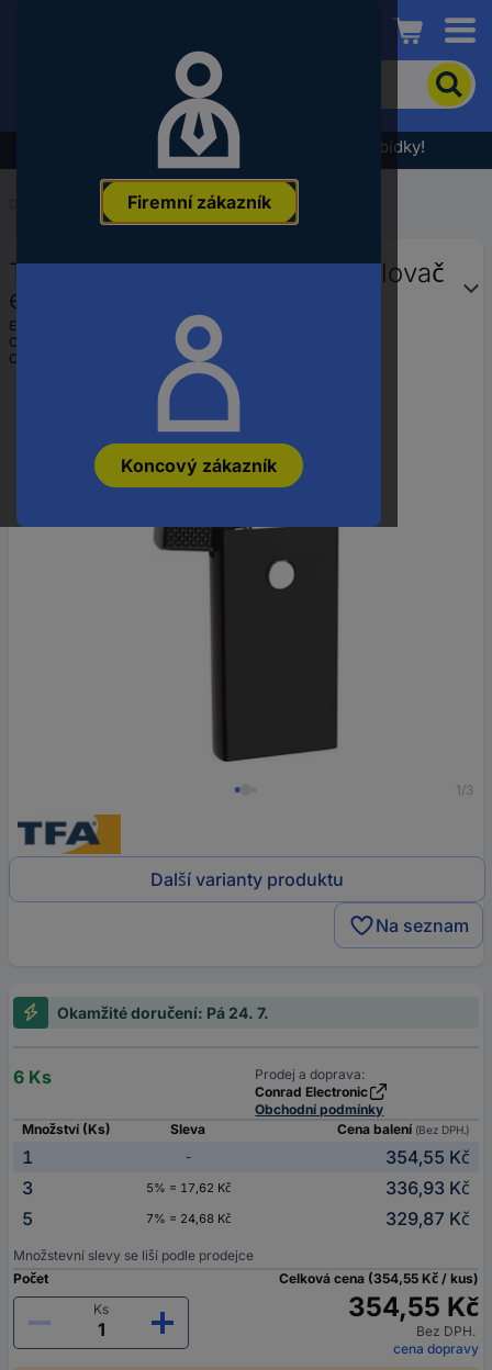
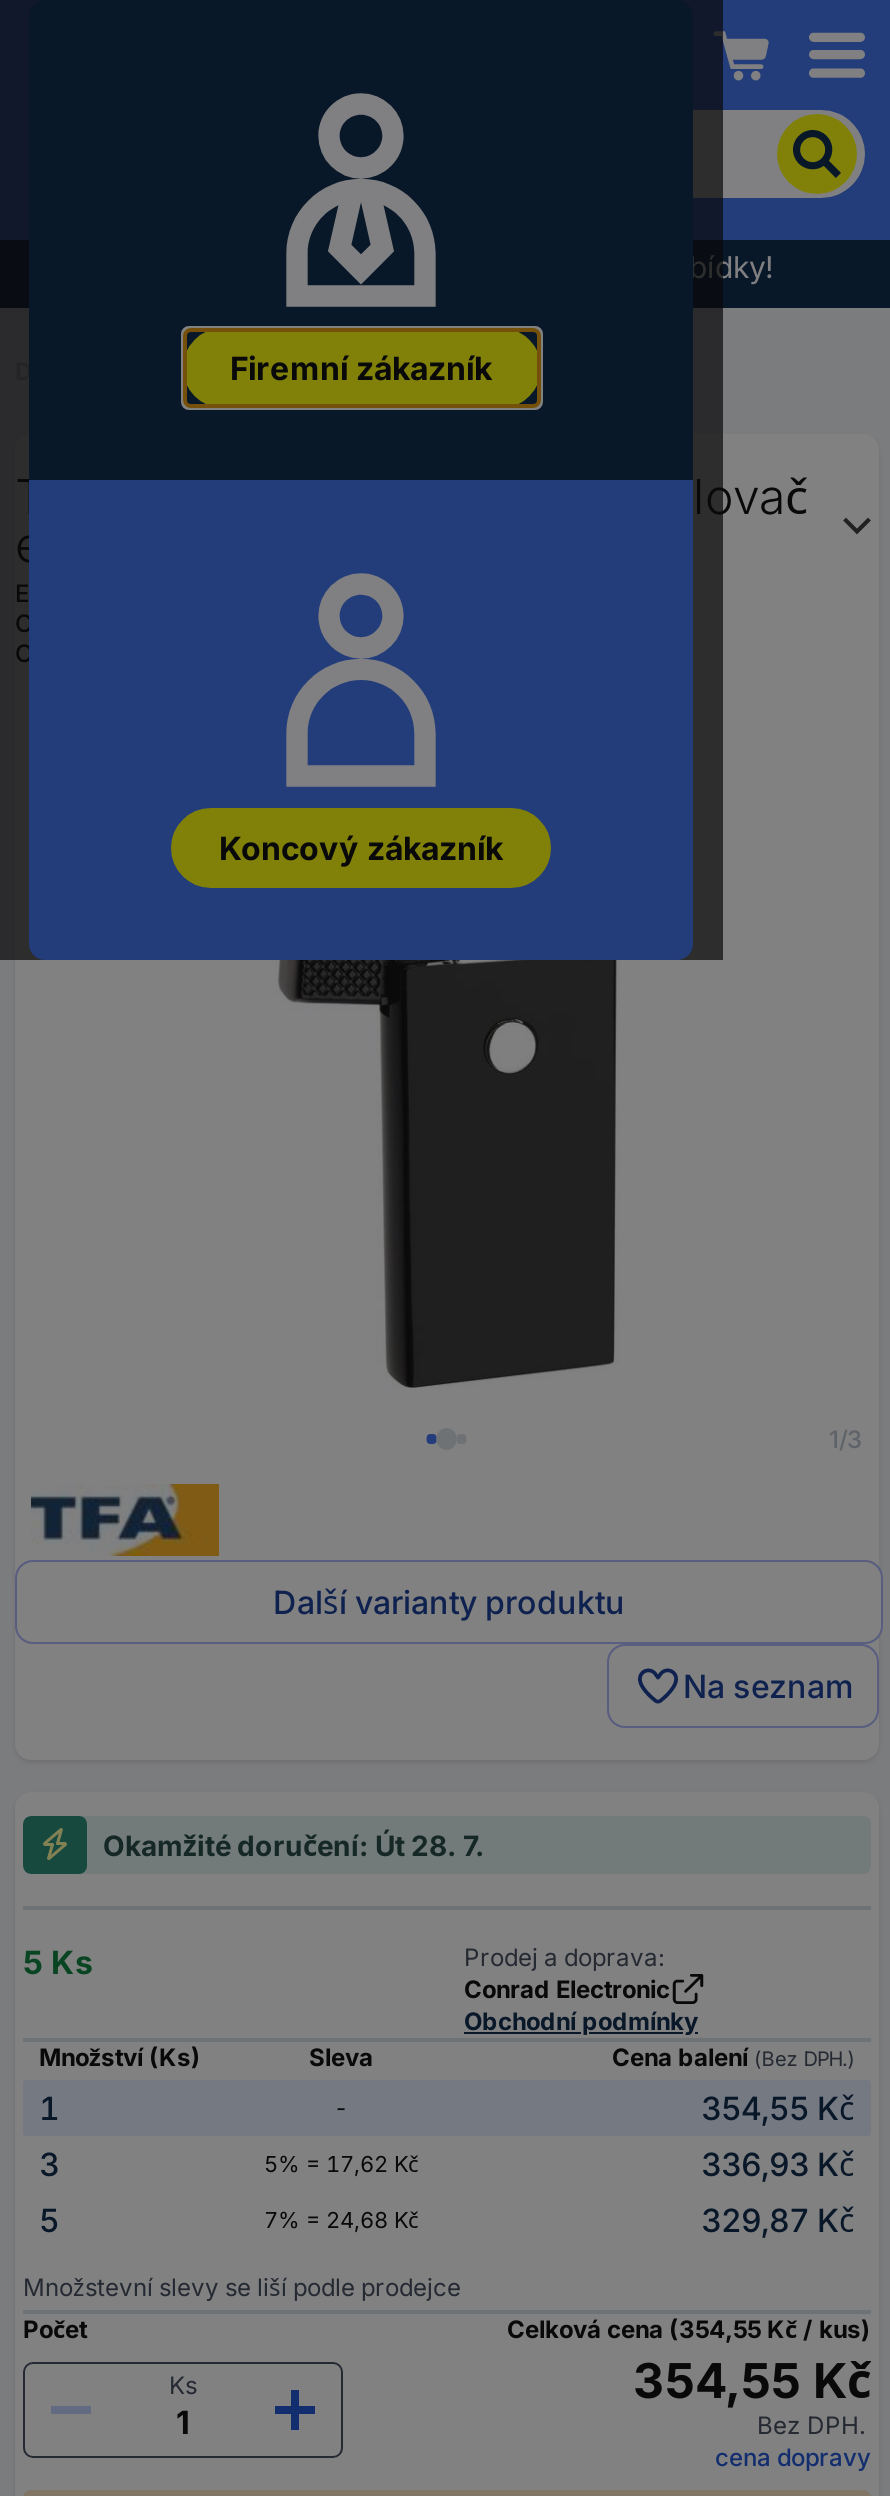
- Okamžité doručení: Pá 24. 7.
+ Okamžité doručení: Út 28. 7.

- 6 Ks
+ 5 Ks
